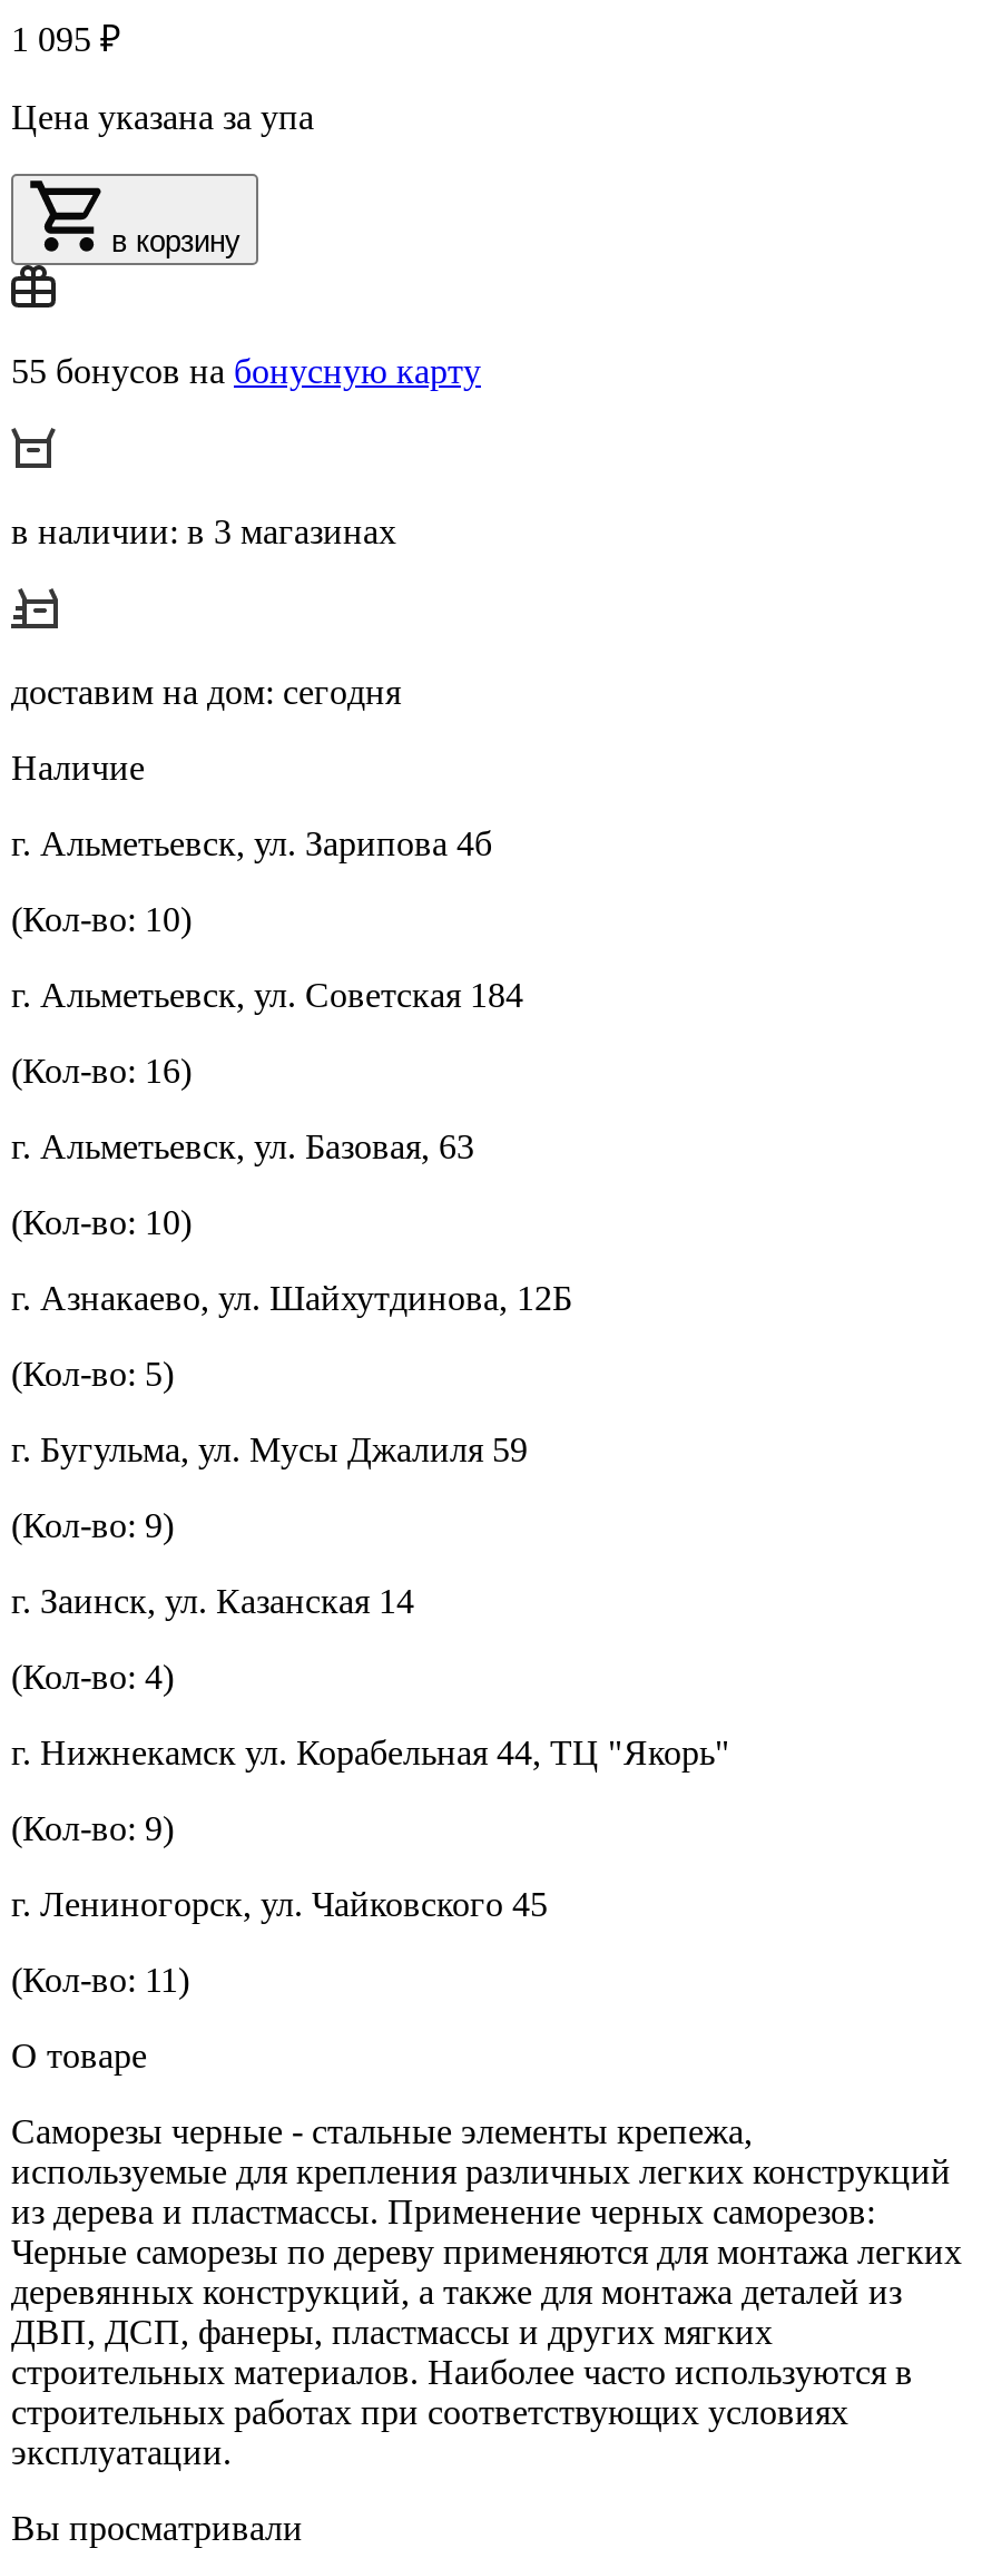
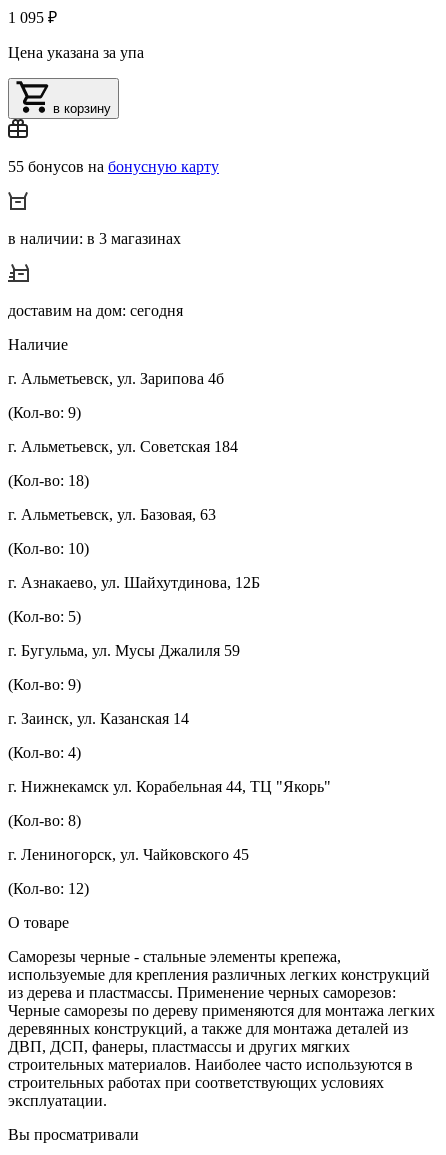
- (Кол-во: 10)
+ (Кол-во: 9)

- (Кол-во: 16)
+ (Кол-во: 18)

- (Кол-во: 9)
+ (Кол-во: 8)

- (Кол-во: 11)
+ (Кол-во: 12)
